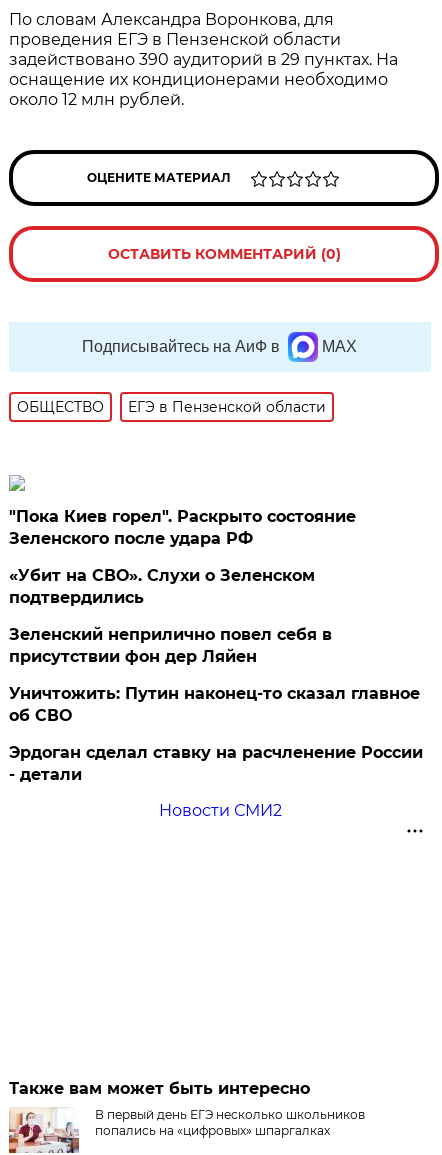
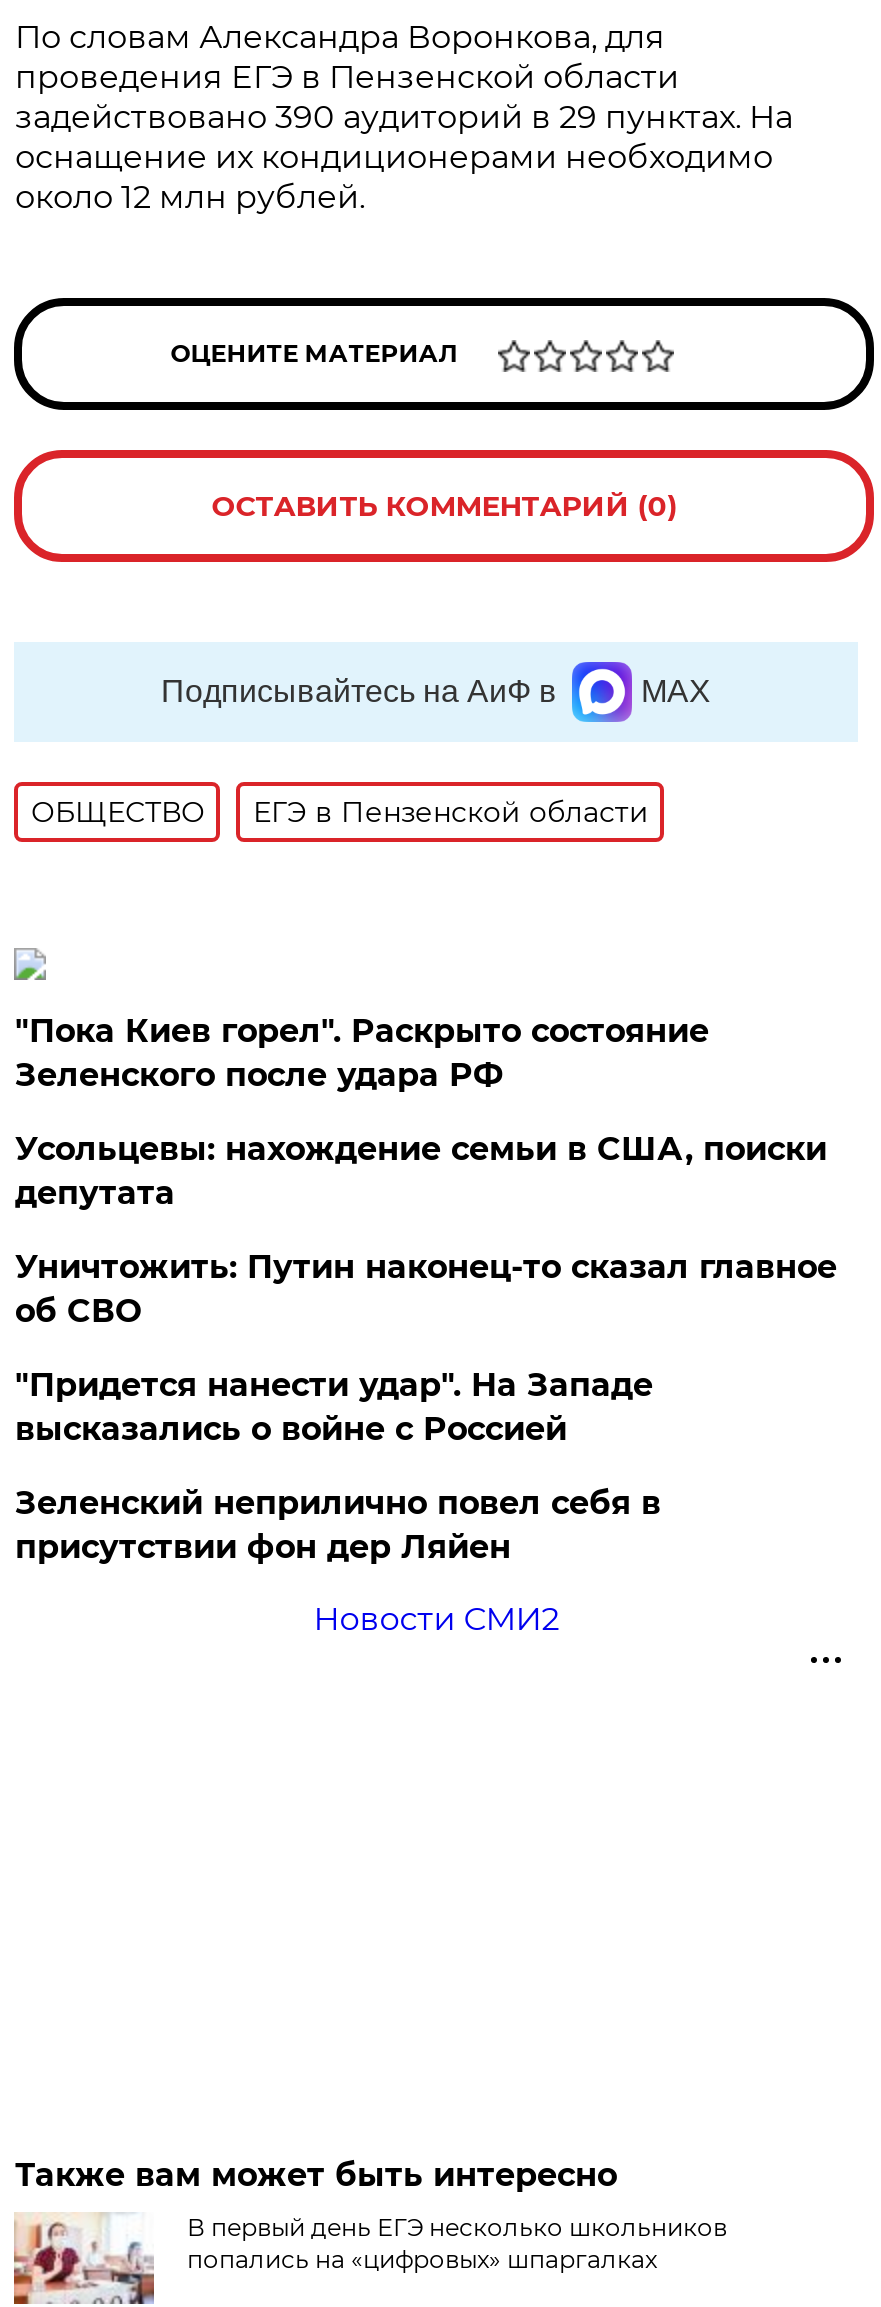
- «Убит на СВО». Слухи о Зеленском
- подтвердились
+ Усольцевы: нахождение семьи в США, поиски
+ депутата
+ "Придется нанести удар". На Западе
+ высказались о войне с Россией

moved down: Зеленский неприлично повел cебя в | присутствии фон дер Ляйен

moved up: Уничтожить: Путин наконец-то сказал главное | об СВО

- Эрдоган сделал ставку на расчленение России
- - детали
